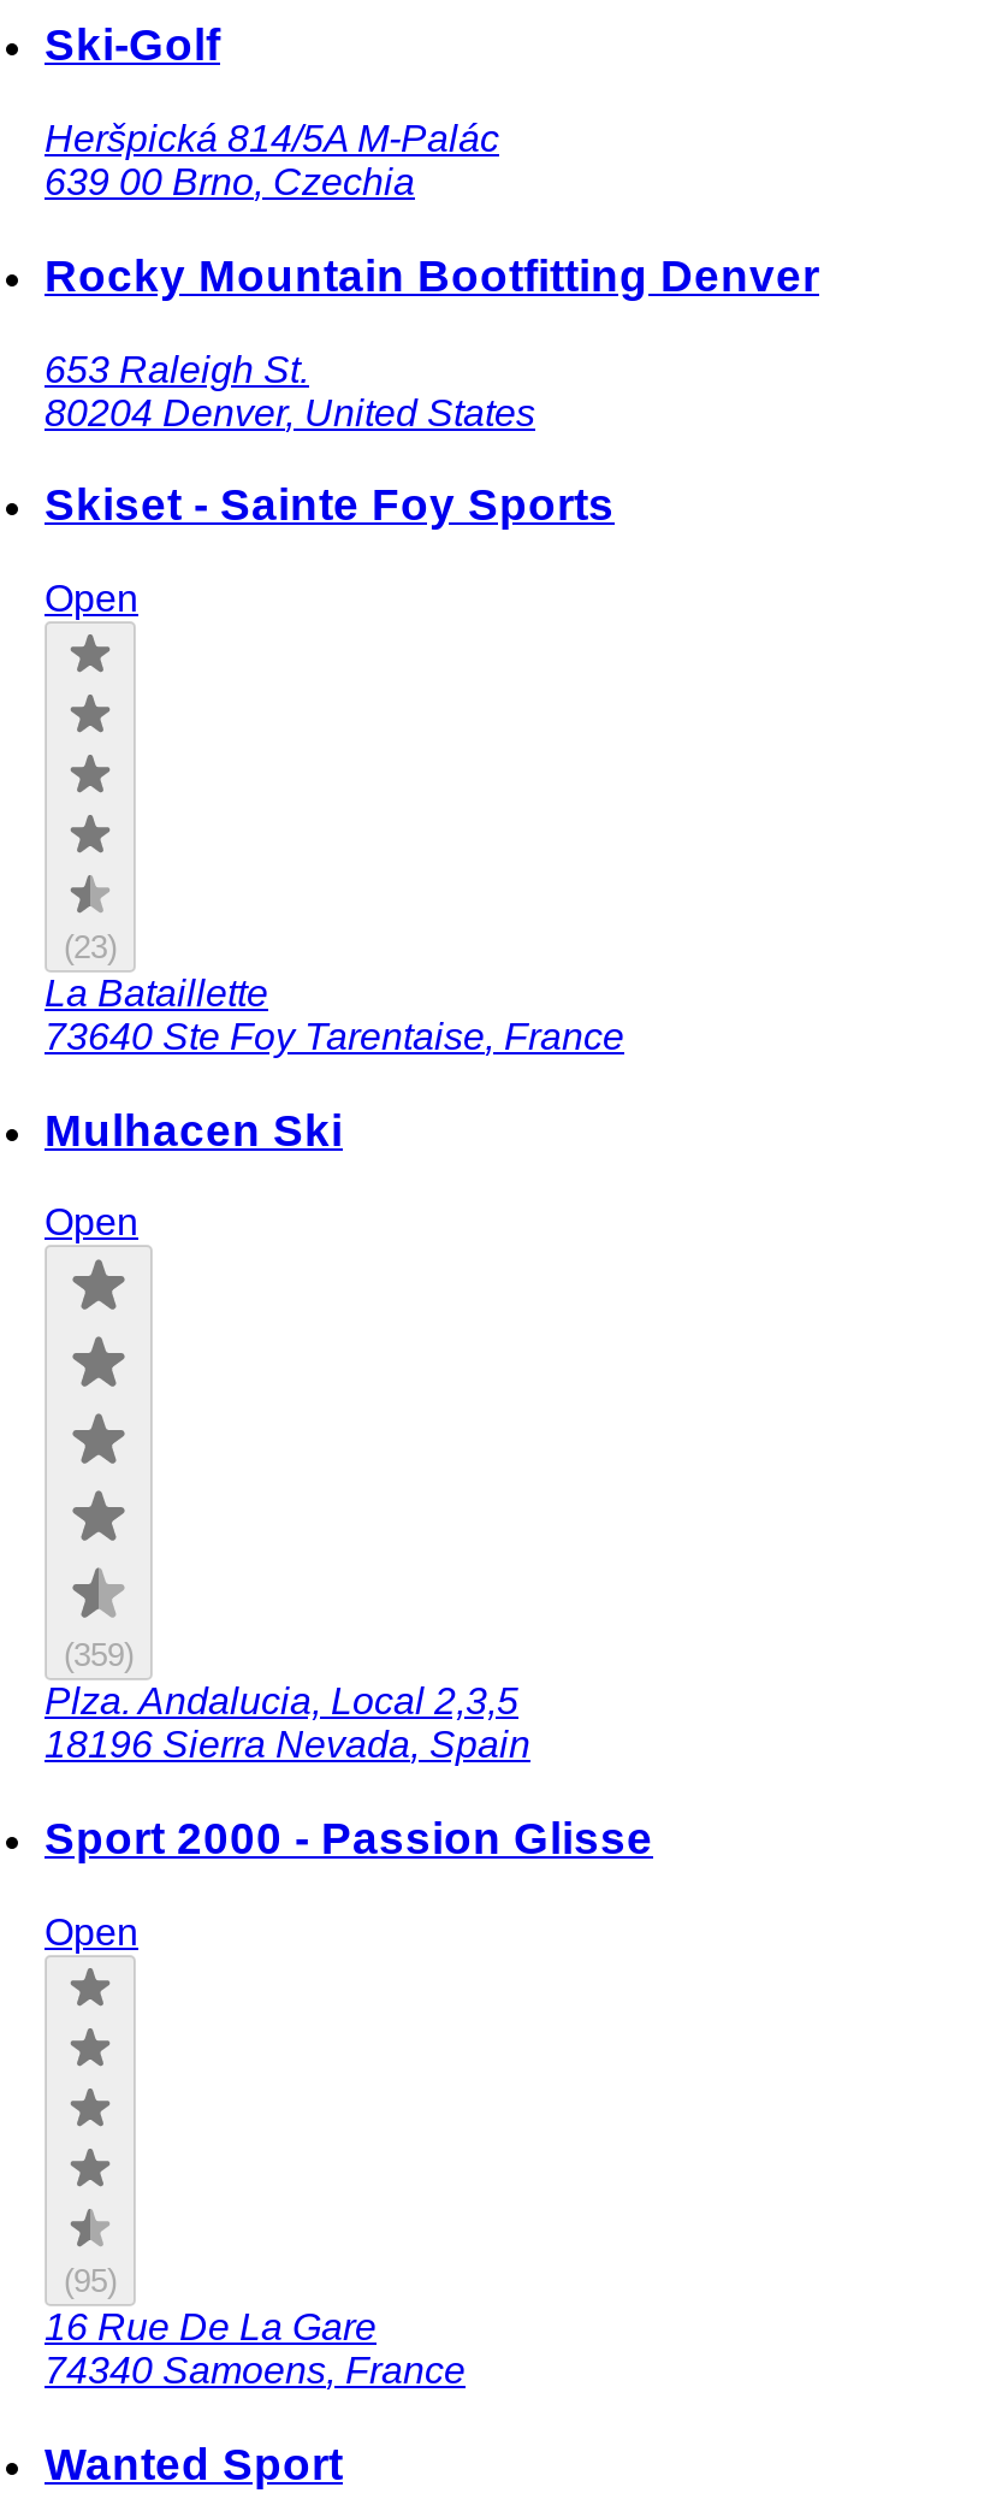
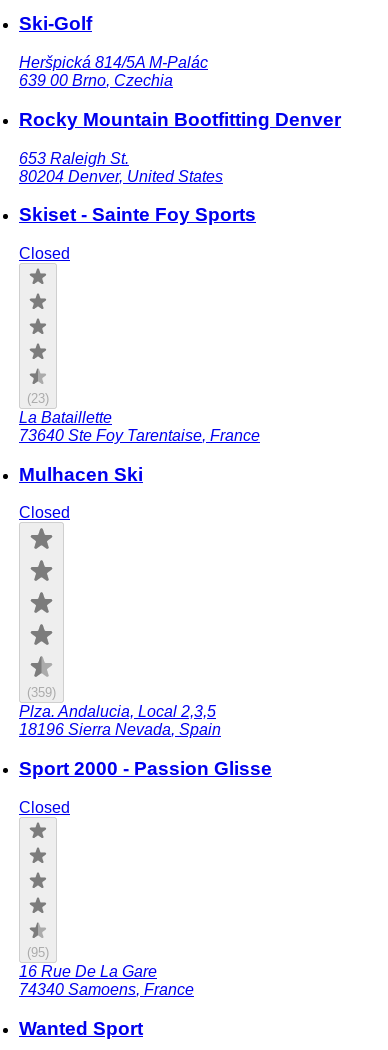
- Open
+ Closed

- Open
+ Closed

- Open
+ Closed
